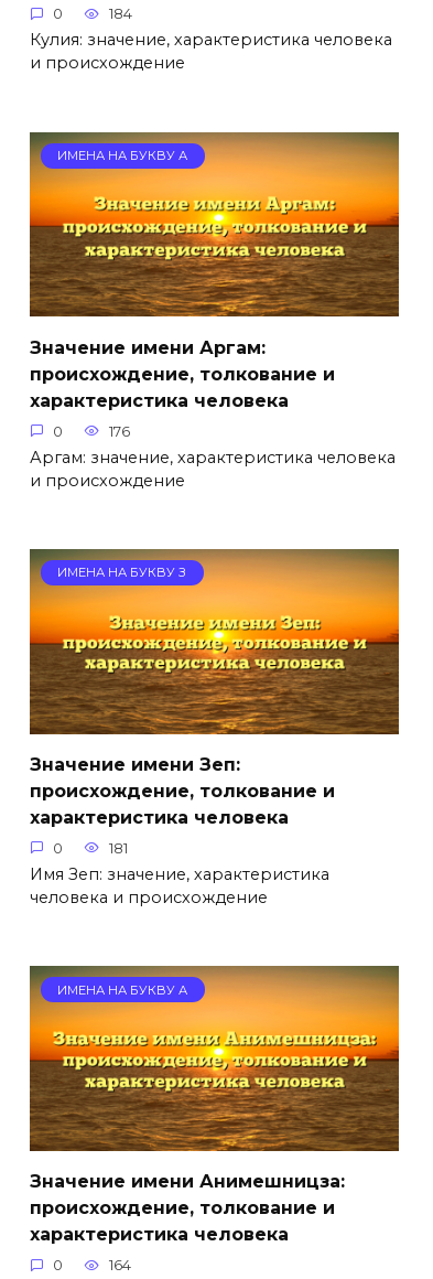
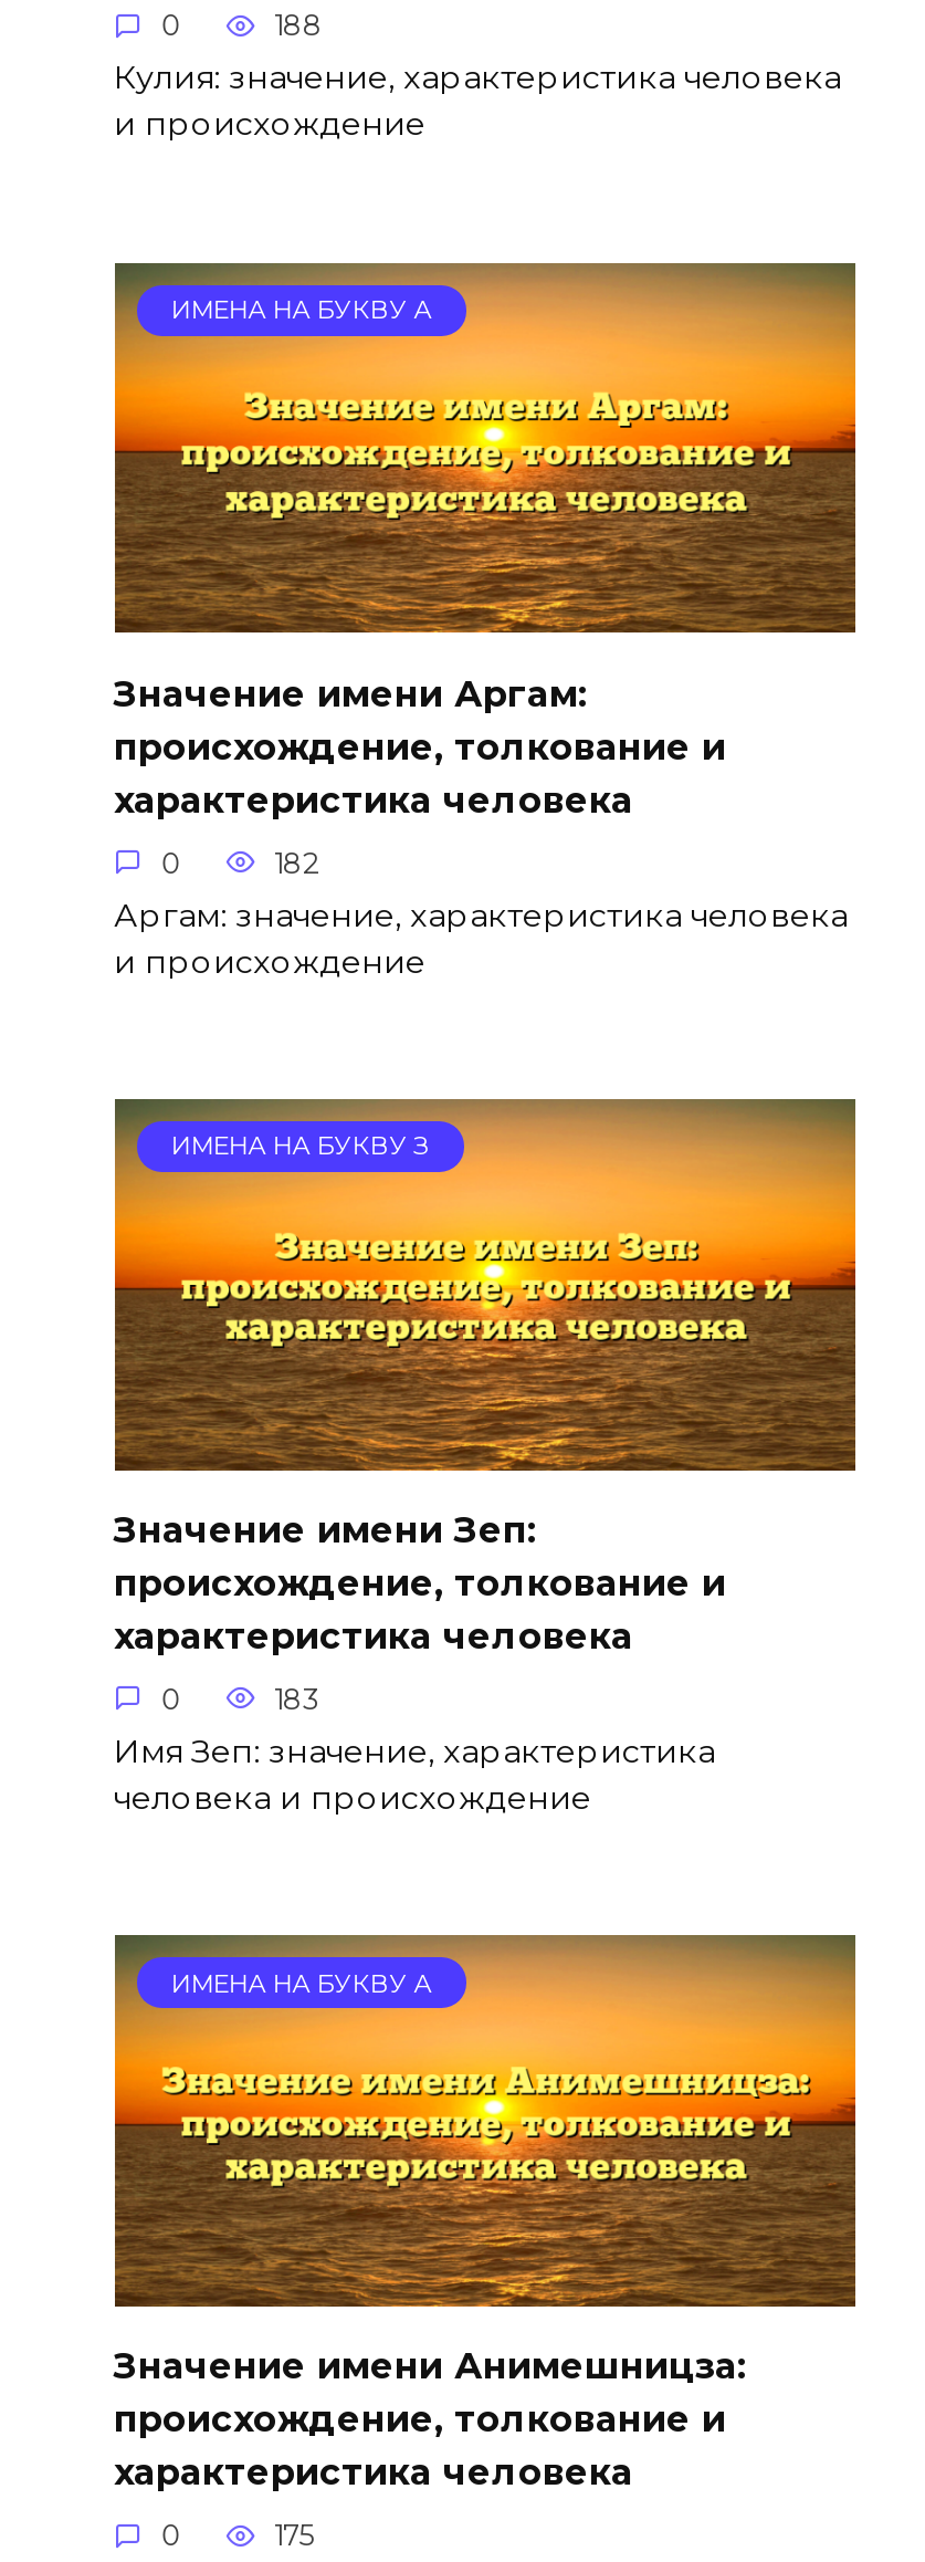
- 184
+ 188

- 176
+ 182

- 181
+ 183

- 164
+ 175
